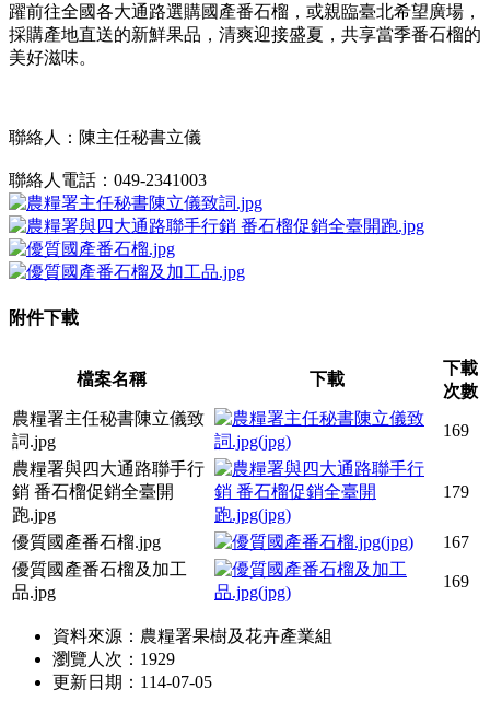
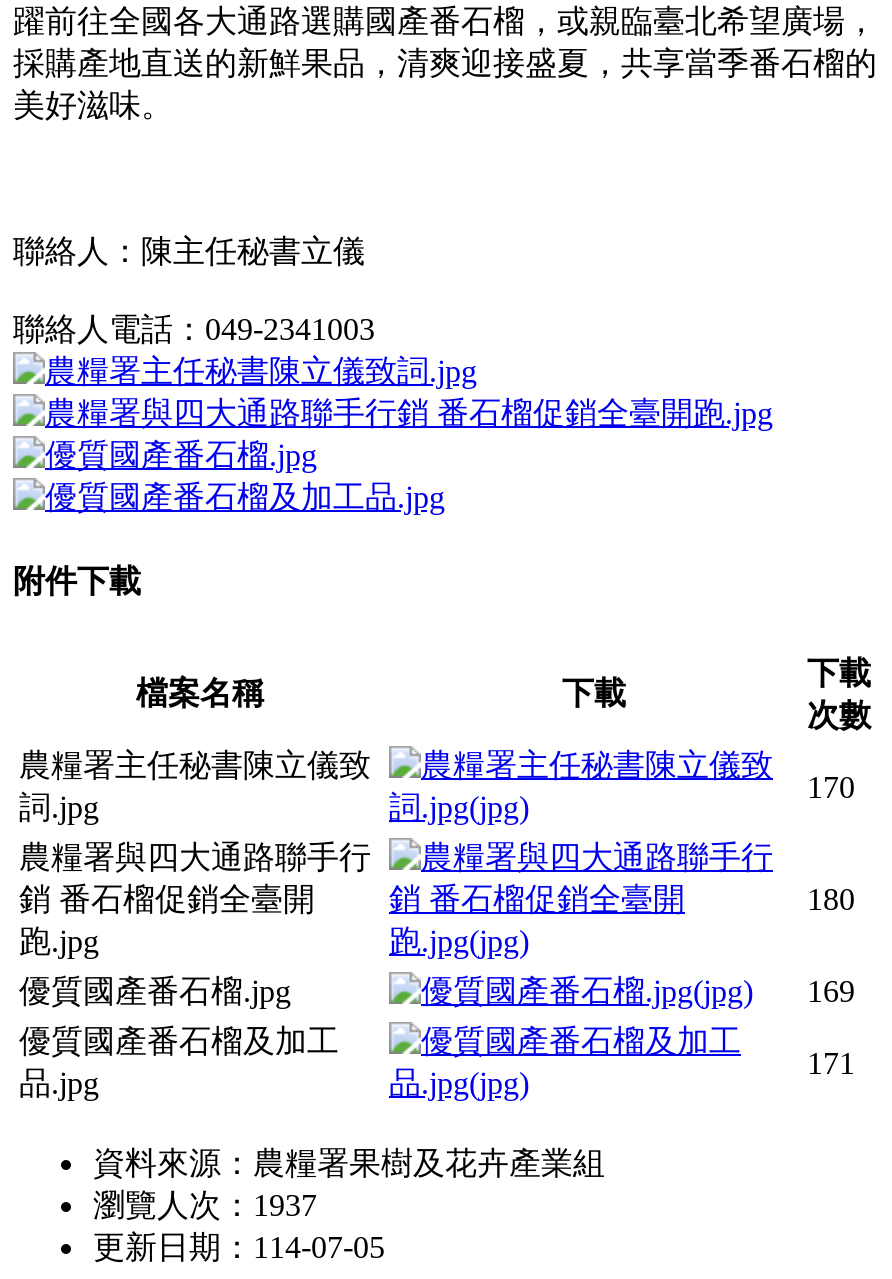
- 169
+ 170

- 179
+ 180

- 167
+ 169

- 169
+ 171

- 瀏覽人次：1929
+ 瀏覽人次：1937
